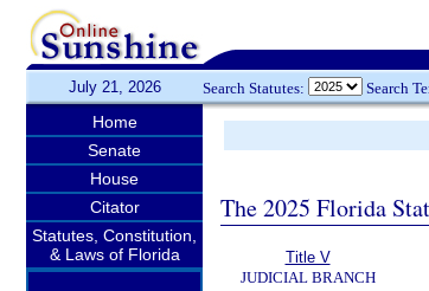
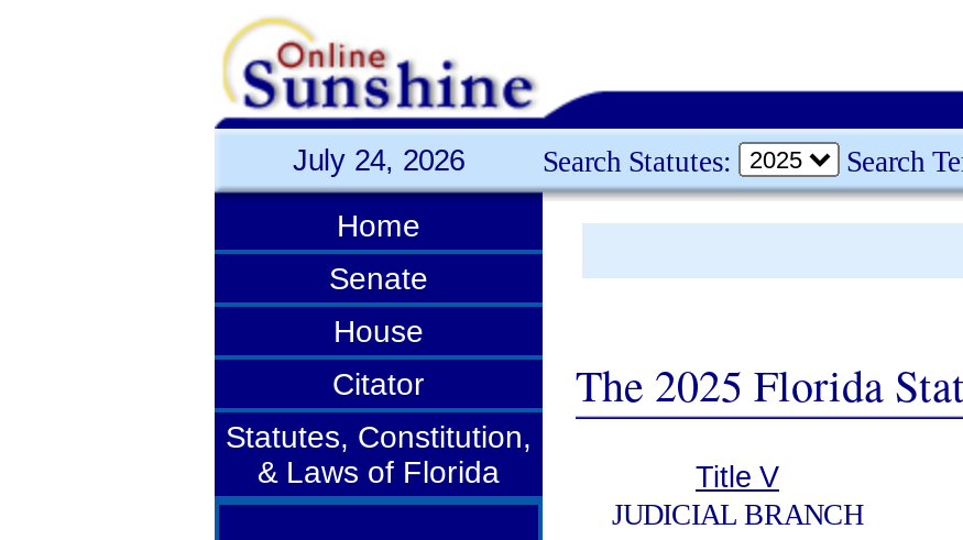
- July 21, 2026
+ July 24, 2026
